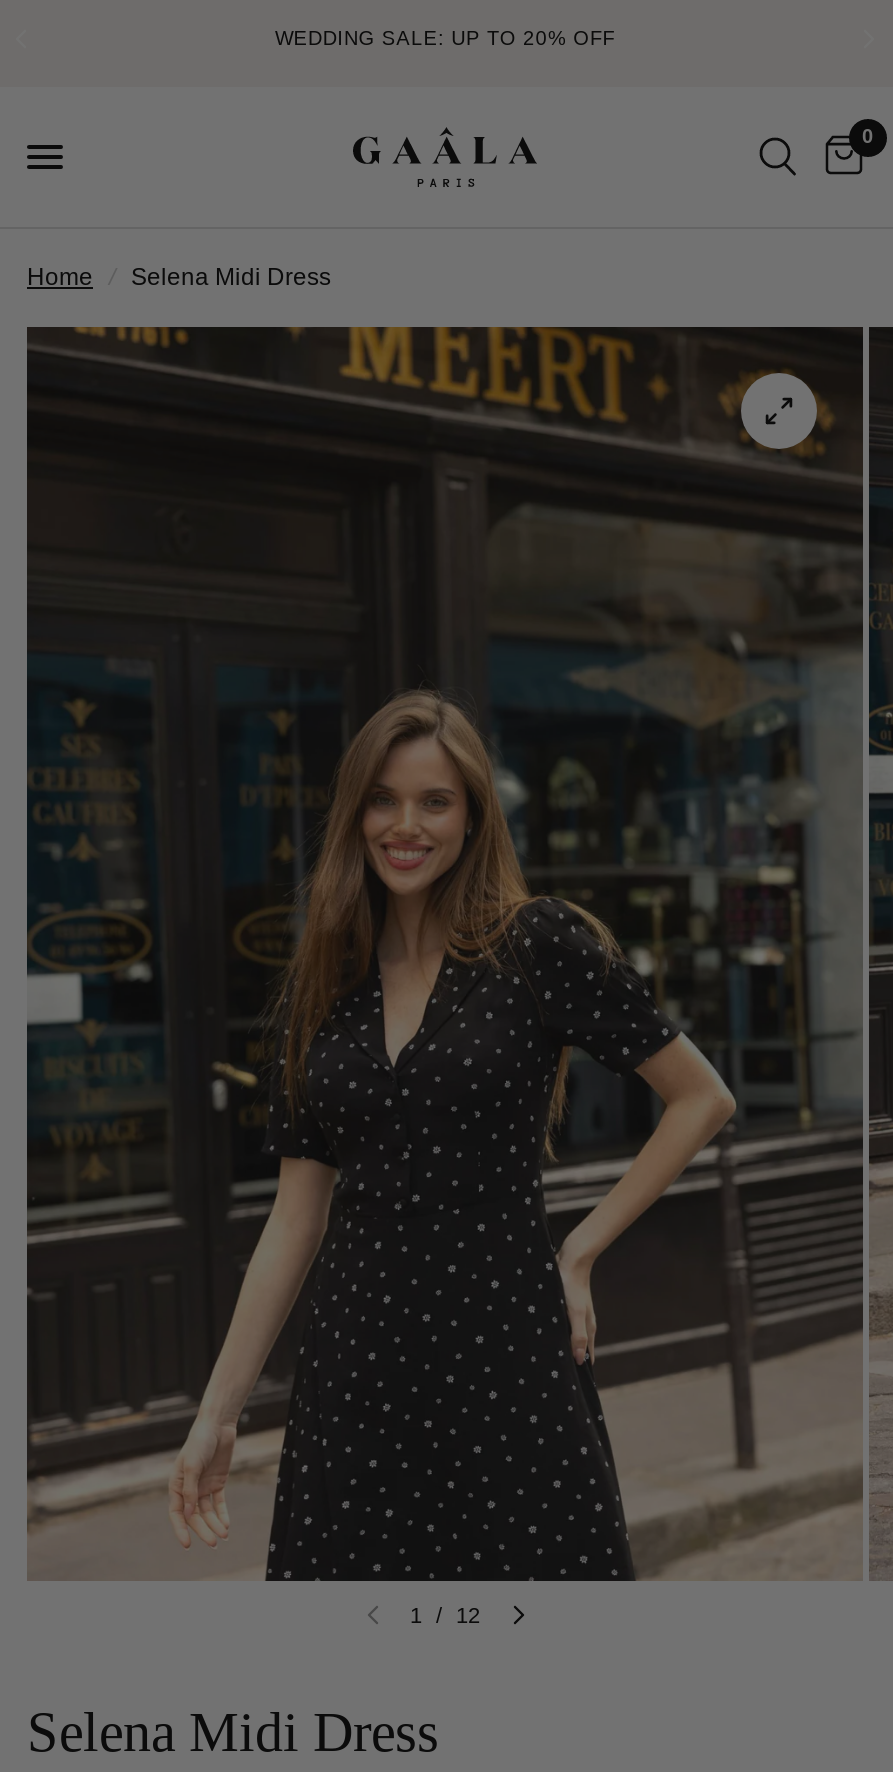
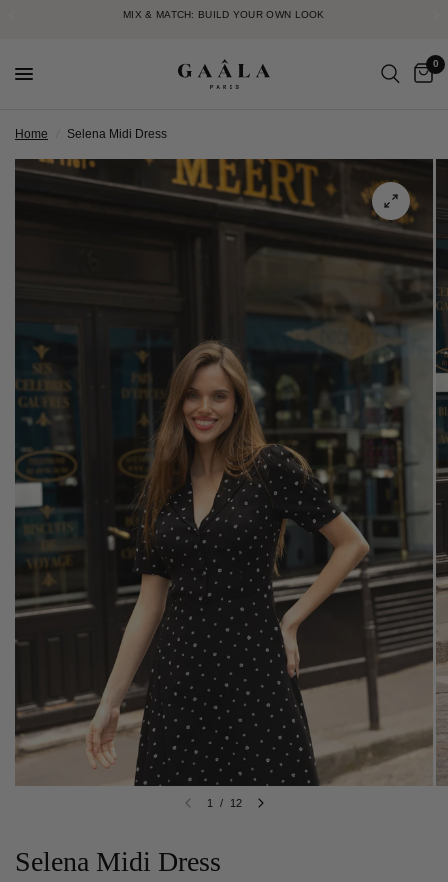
- WEDDING SALE: UP TO 20% OFF
+ MIX & MATCH: BUILD YOUR OWN LOOK
